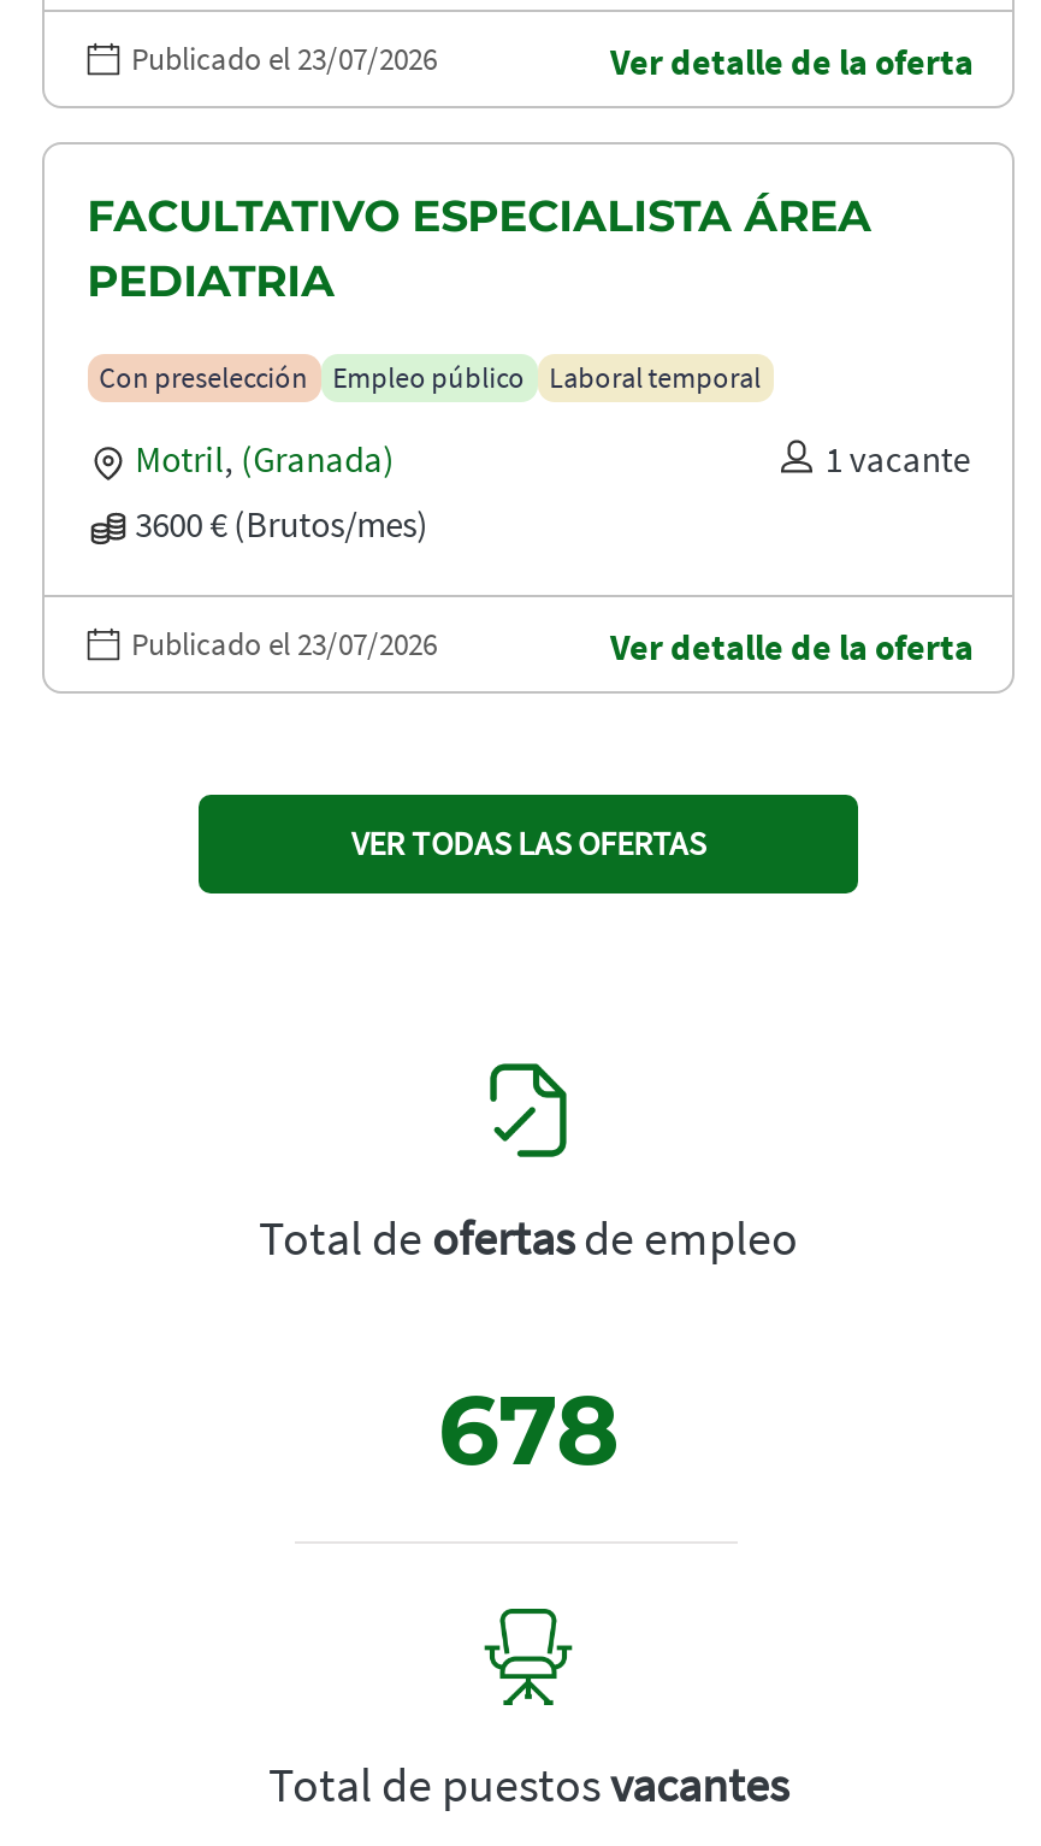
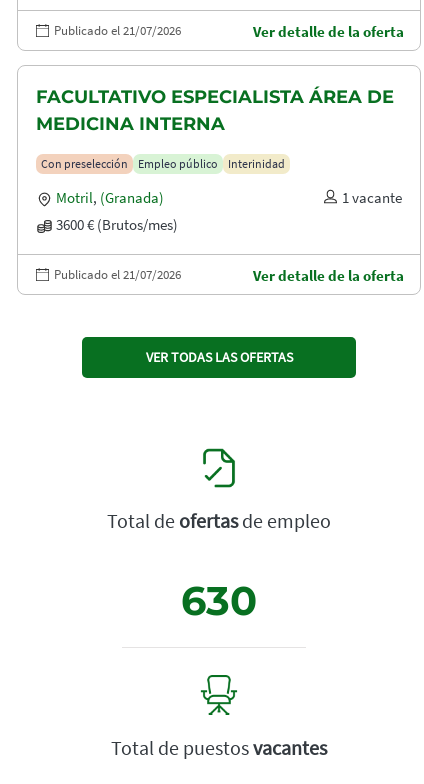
- Publicado el 23/07/2026
+ Publicado el 21/07/2026

- FACULTATIVO ESPECIALISTA ÁREA
- PEDIATRIA
+ FACULTATIVO ESPECIALISTA ÁREA DE
+ MEDICINA INTERNA

- Laboral temporal
+ Interinidad

- Publicado el 23/07/2026
+ Publicado el 21/07/2026

- 678
+ 630
